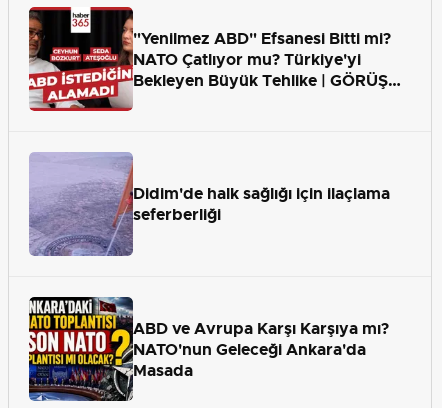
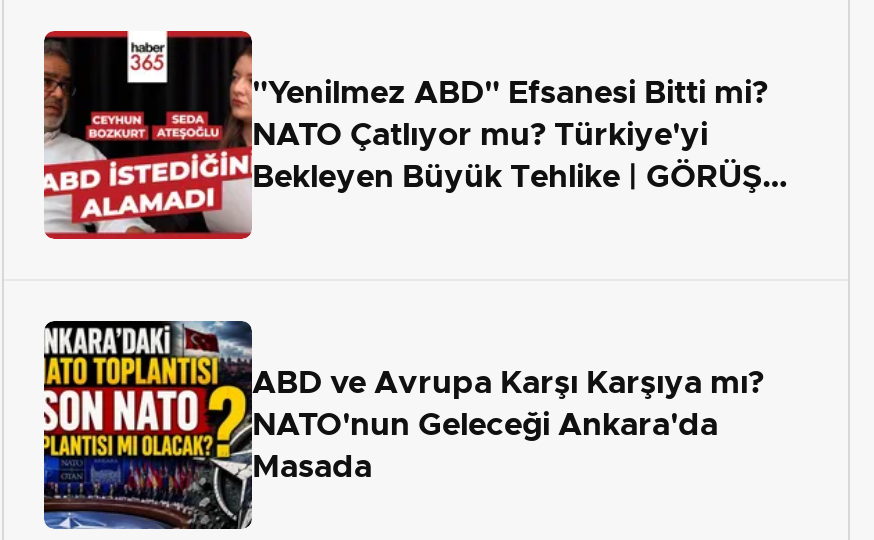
- [image]
- Didim'de halk sağlığı için ilaçlama
- seferberliği
